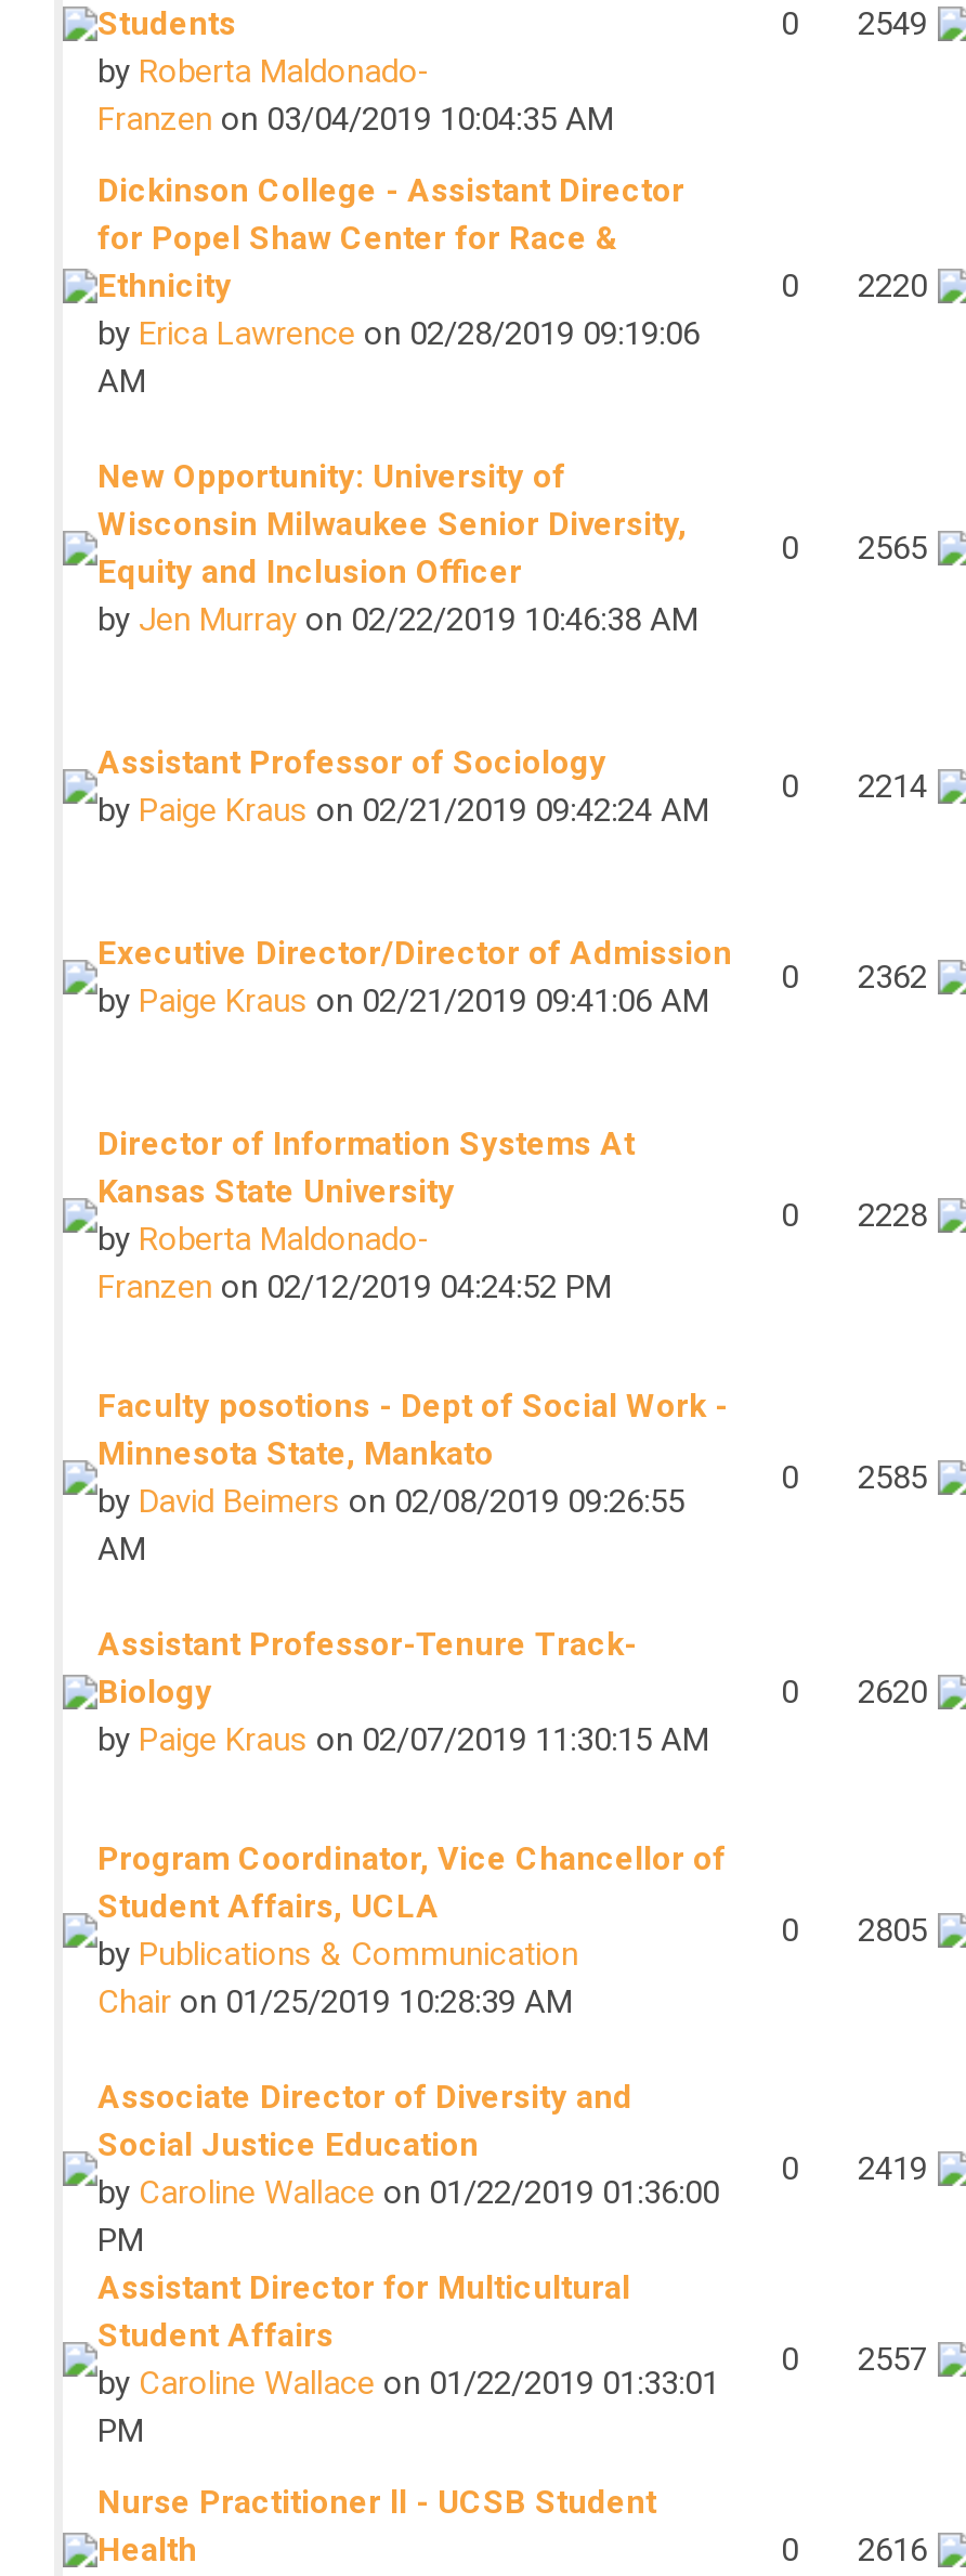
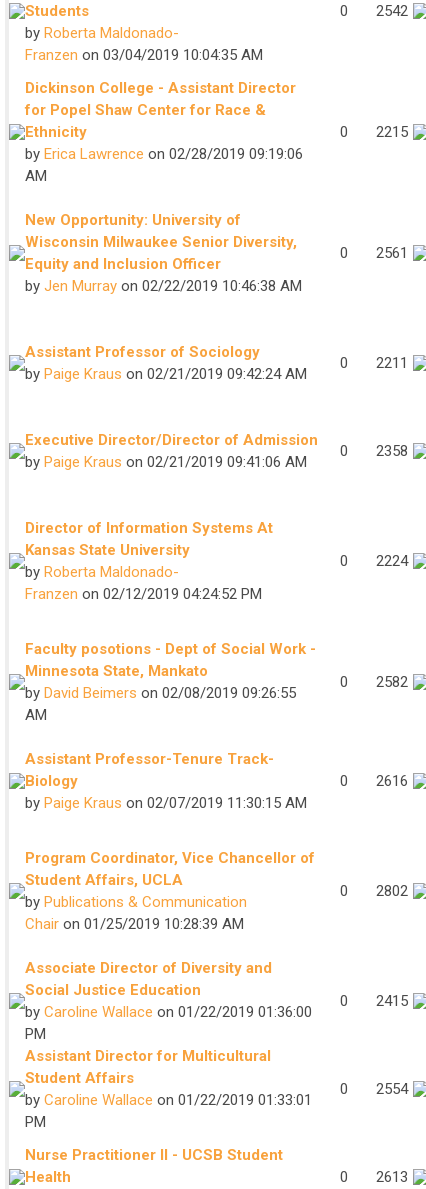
- 0 2549
+ 0 2542

- 0 2220
+ 0 2215

- 0 2565
+ 0 2561

- 0 2214
+ 0 2211

- 0 2362
+ 0 2358

- 0 2228
+ 0 2224

- 0 2585
+ 0 2582

- 0 2620
+ 0 2616

- 0 2805
+ 0 2802

- 0 2419
+ 0 2415

- 0 2557
+ 0 2554

- 0 2616
+ 0 2613
